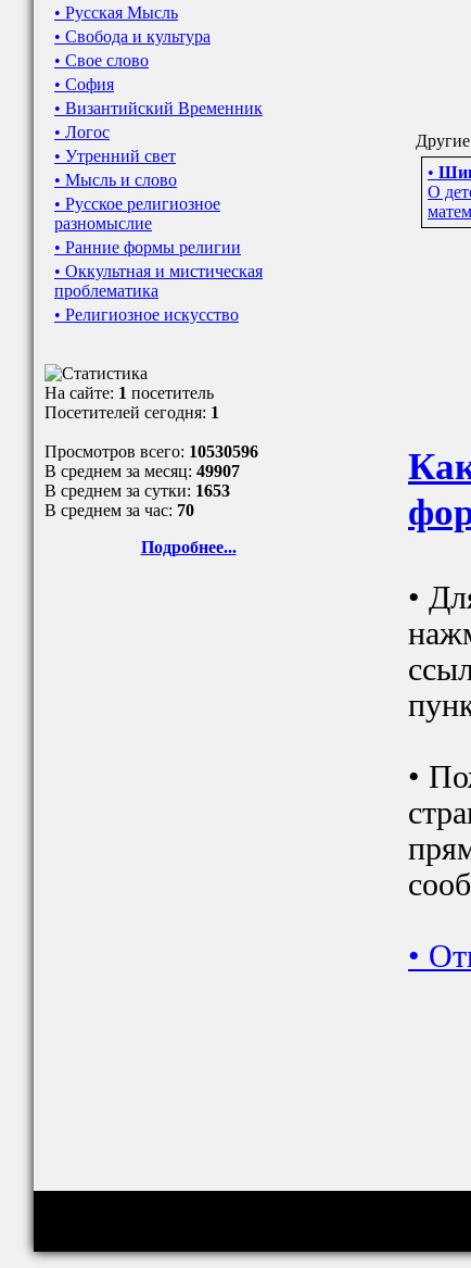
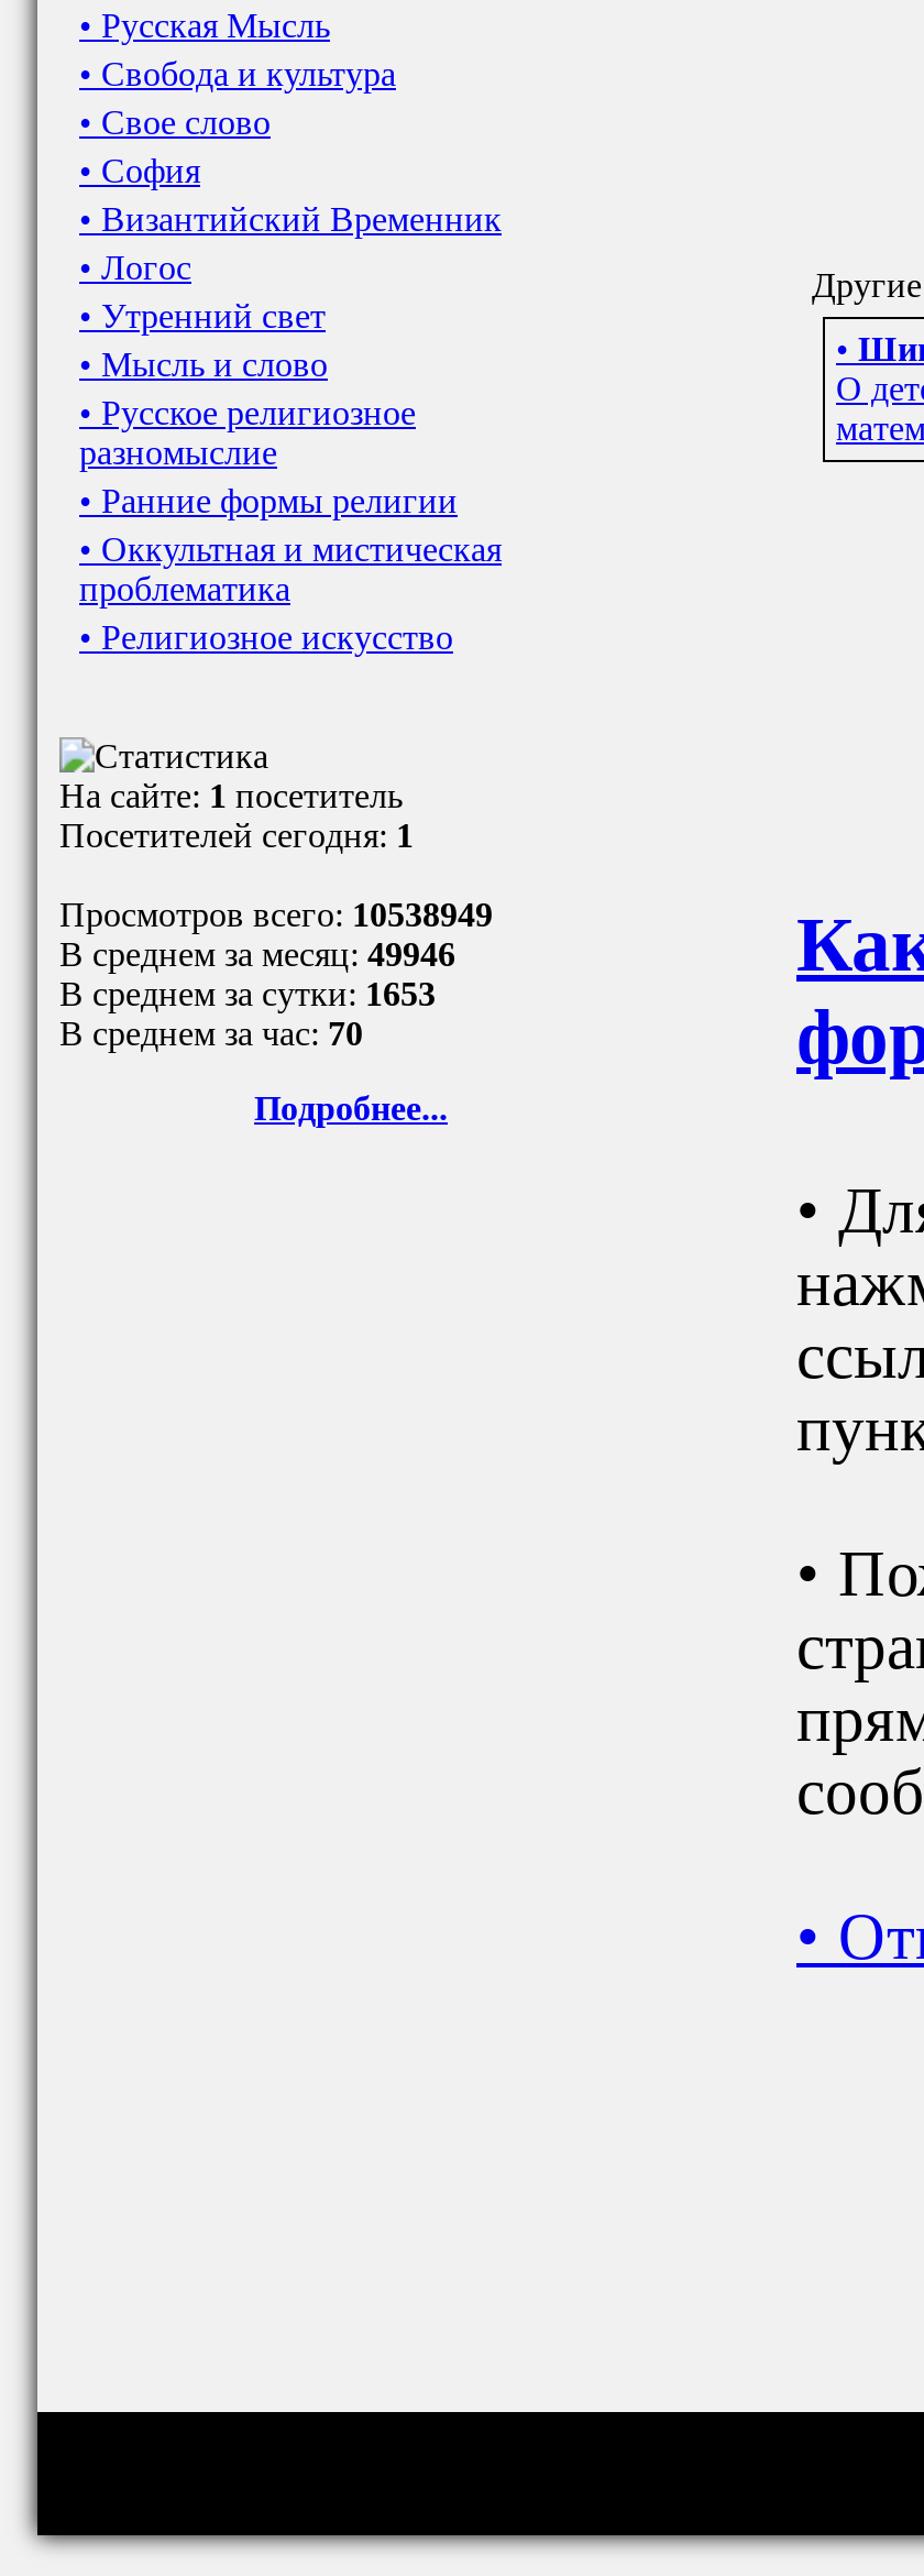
- Просмотров всего: 10530596
+ Просмотров всего: 10538949

- В среднем за месяц: 49907
+ В среднем за месяц: 49946
